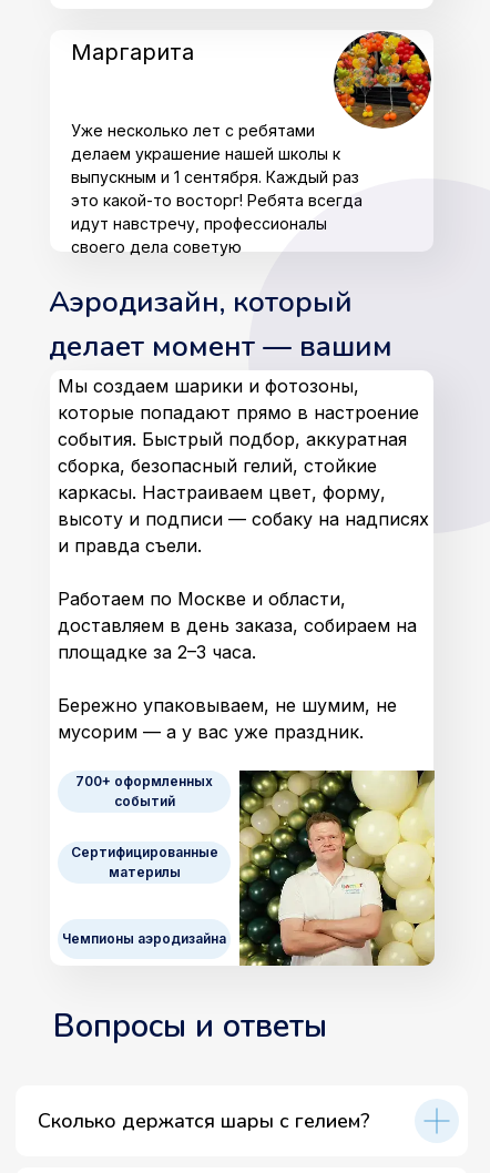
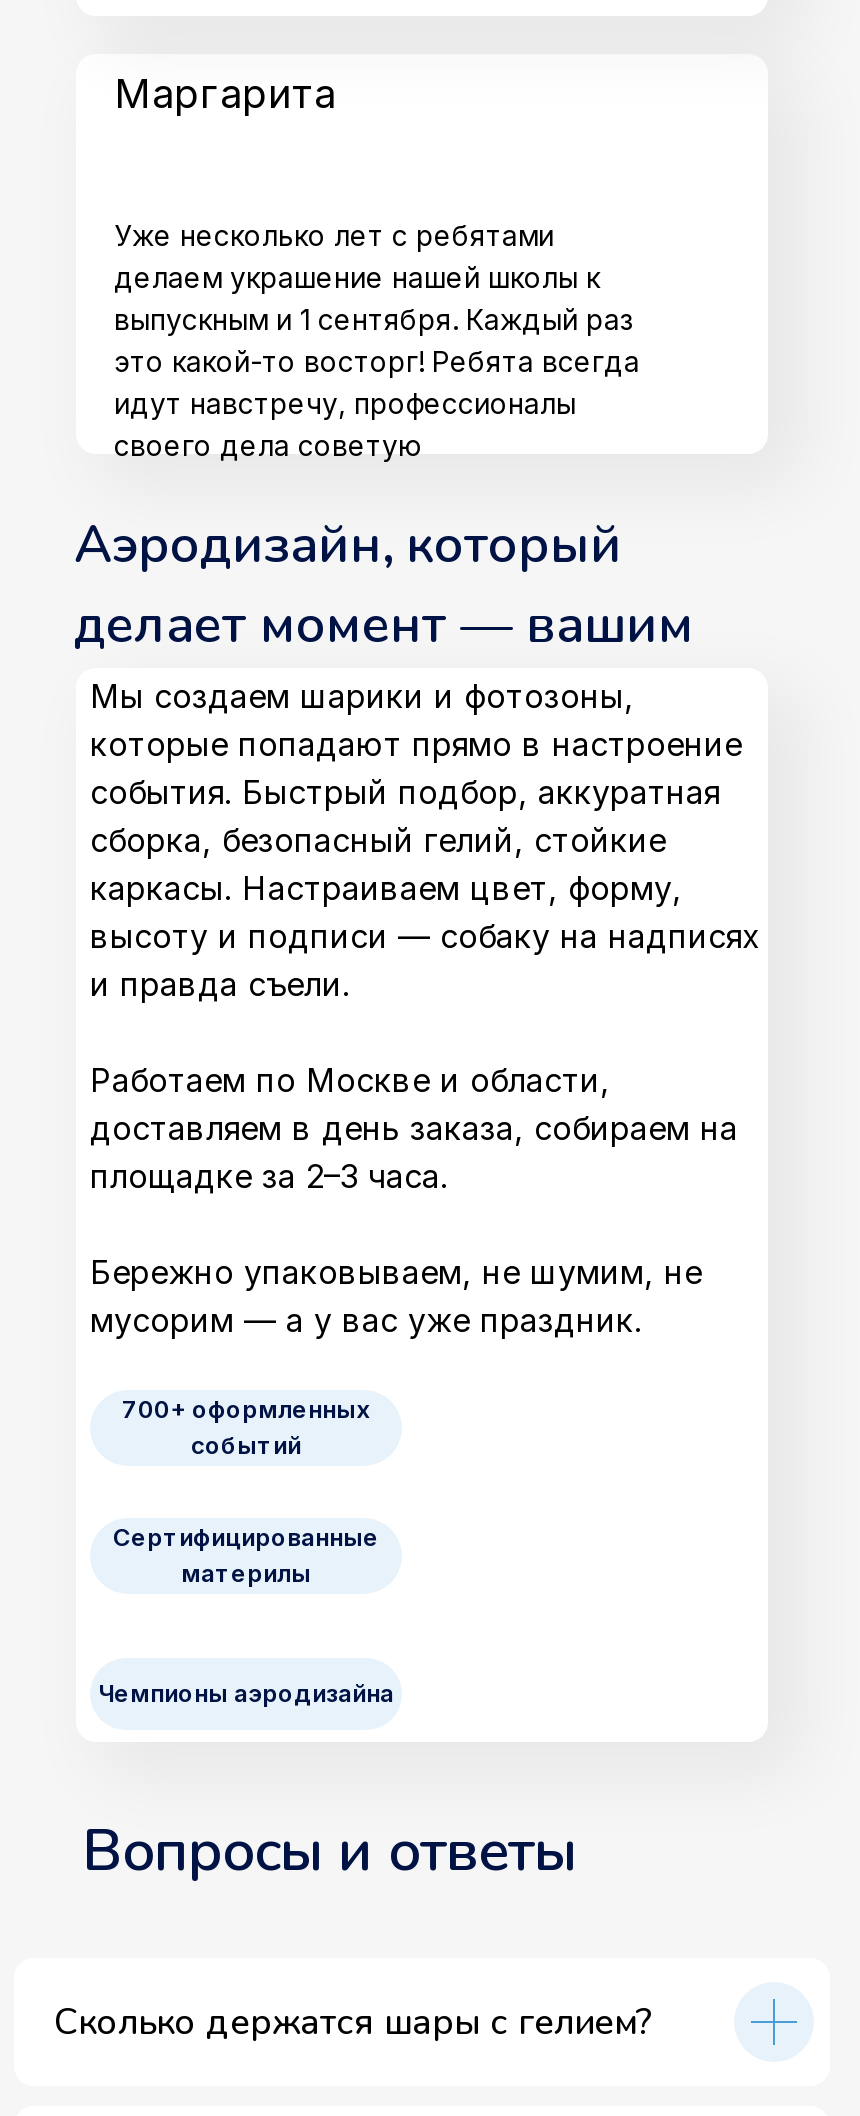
- [image]

- [image]
